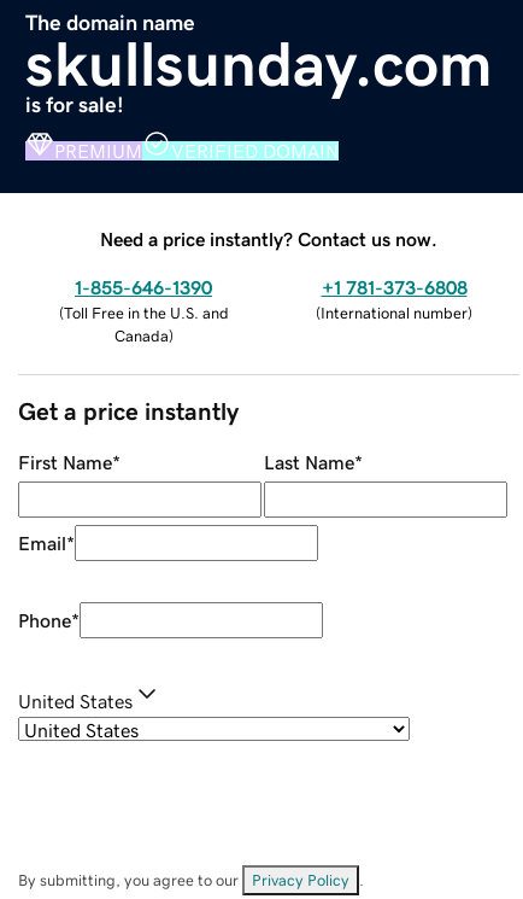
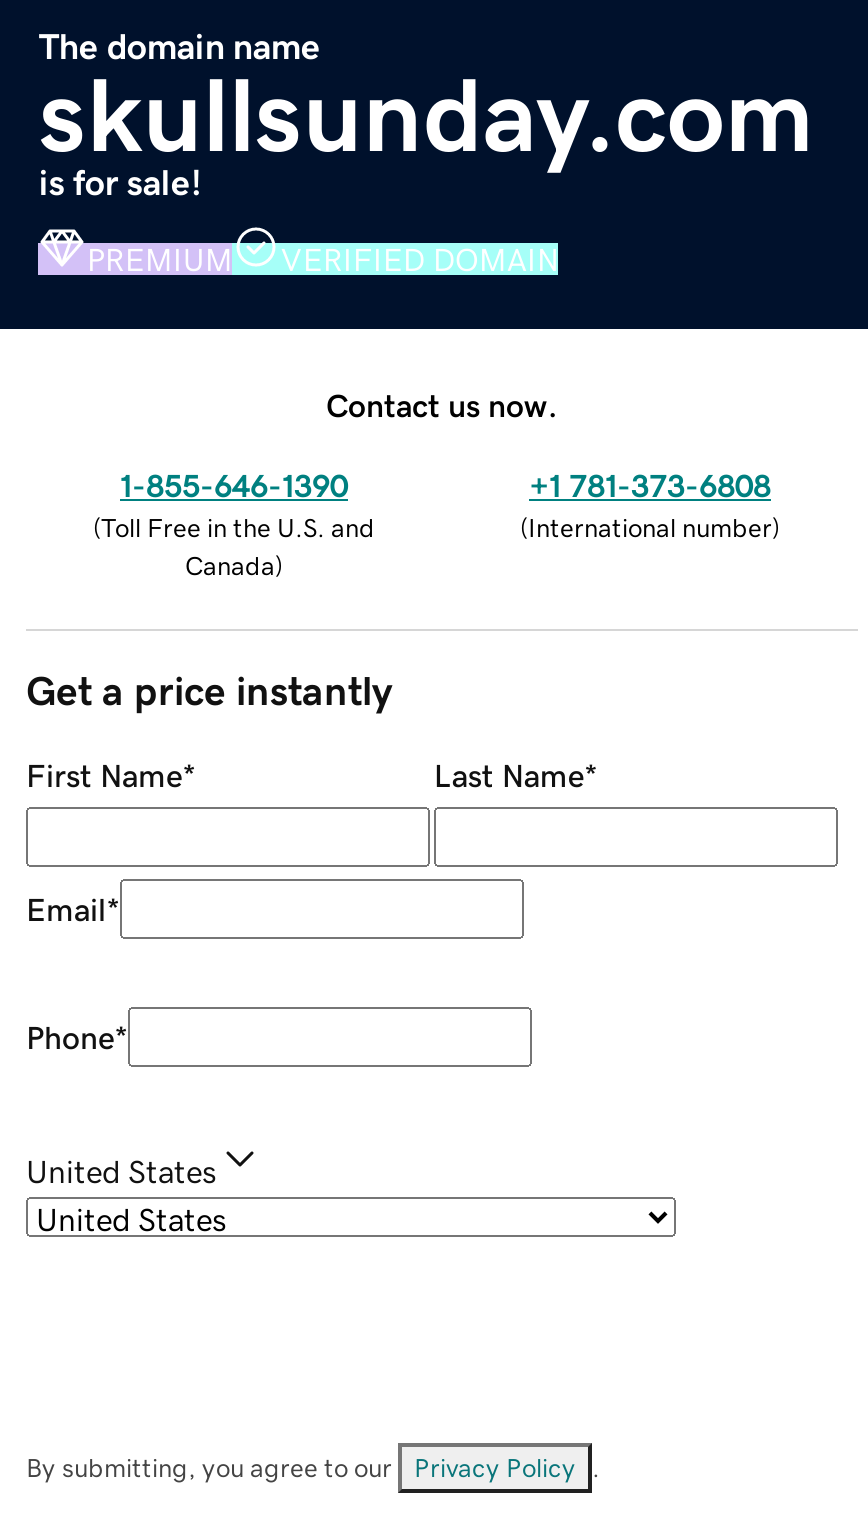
- Need a price instantly? Contact us now.
+ Contact us now.
